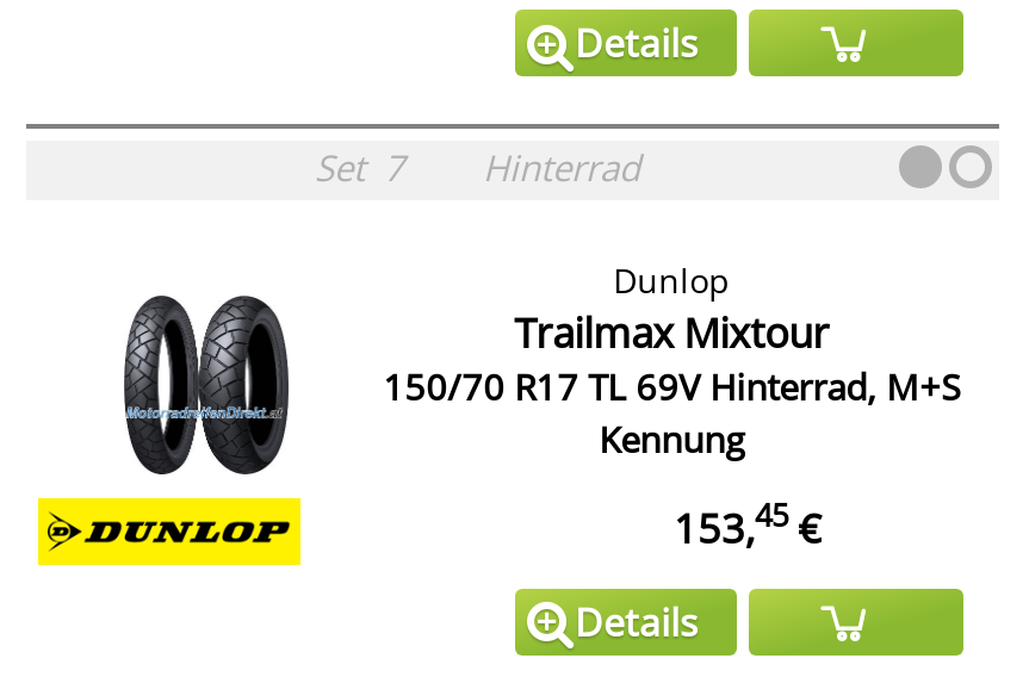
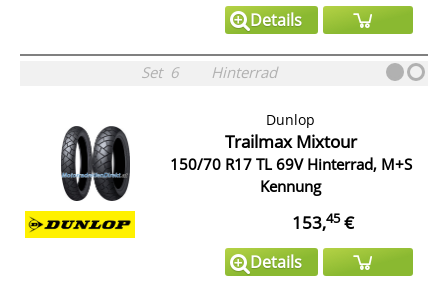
- Set 7 Hinterrad
+ Set 6 Hinterrad
